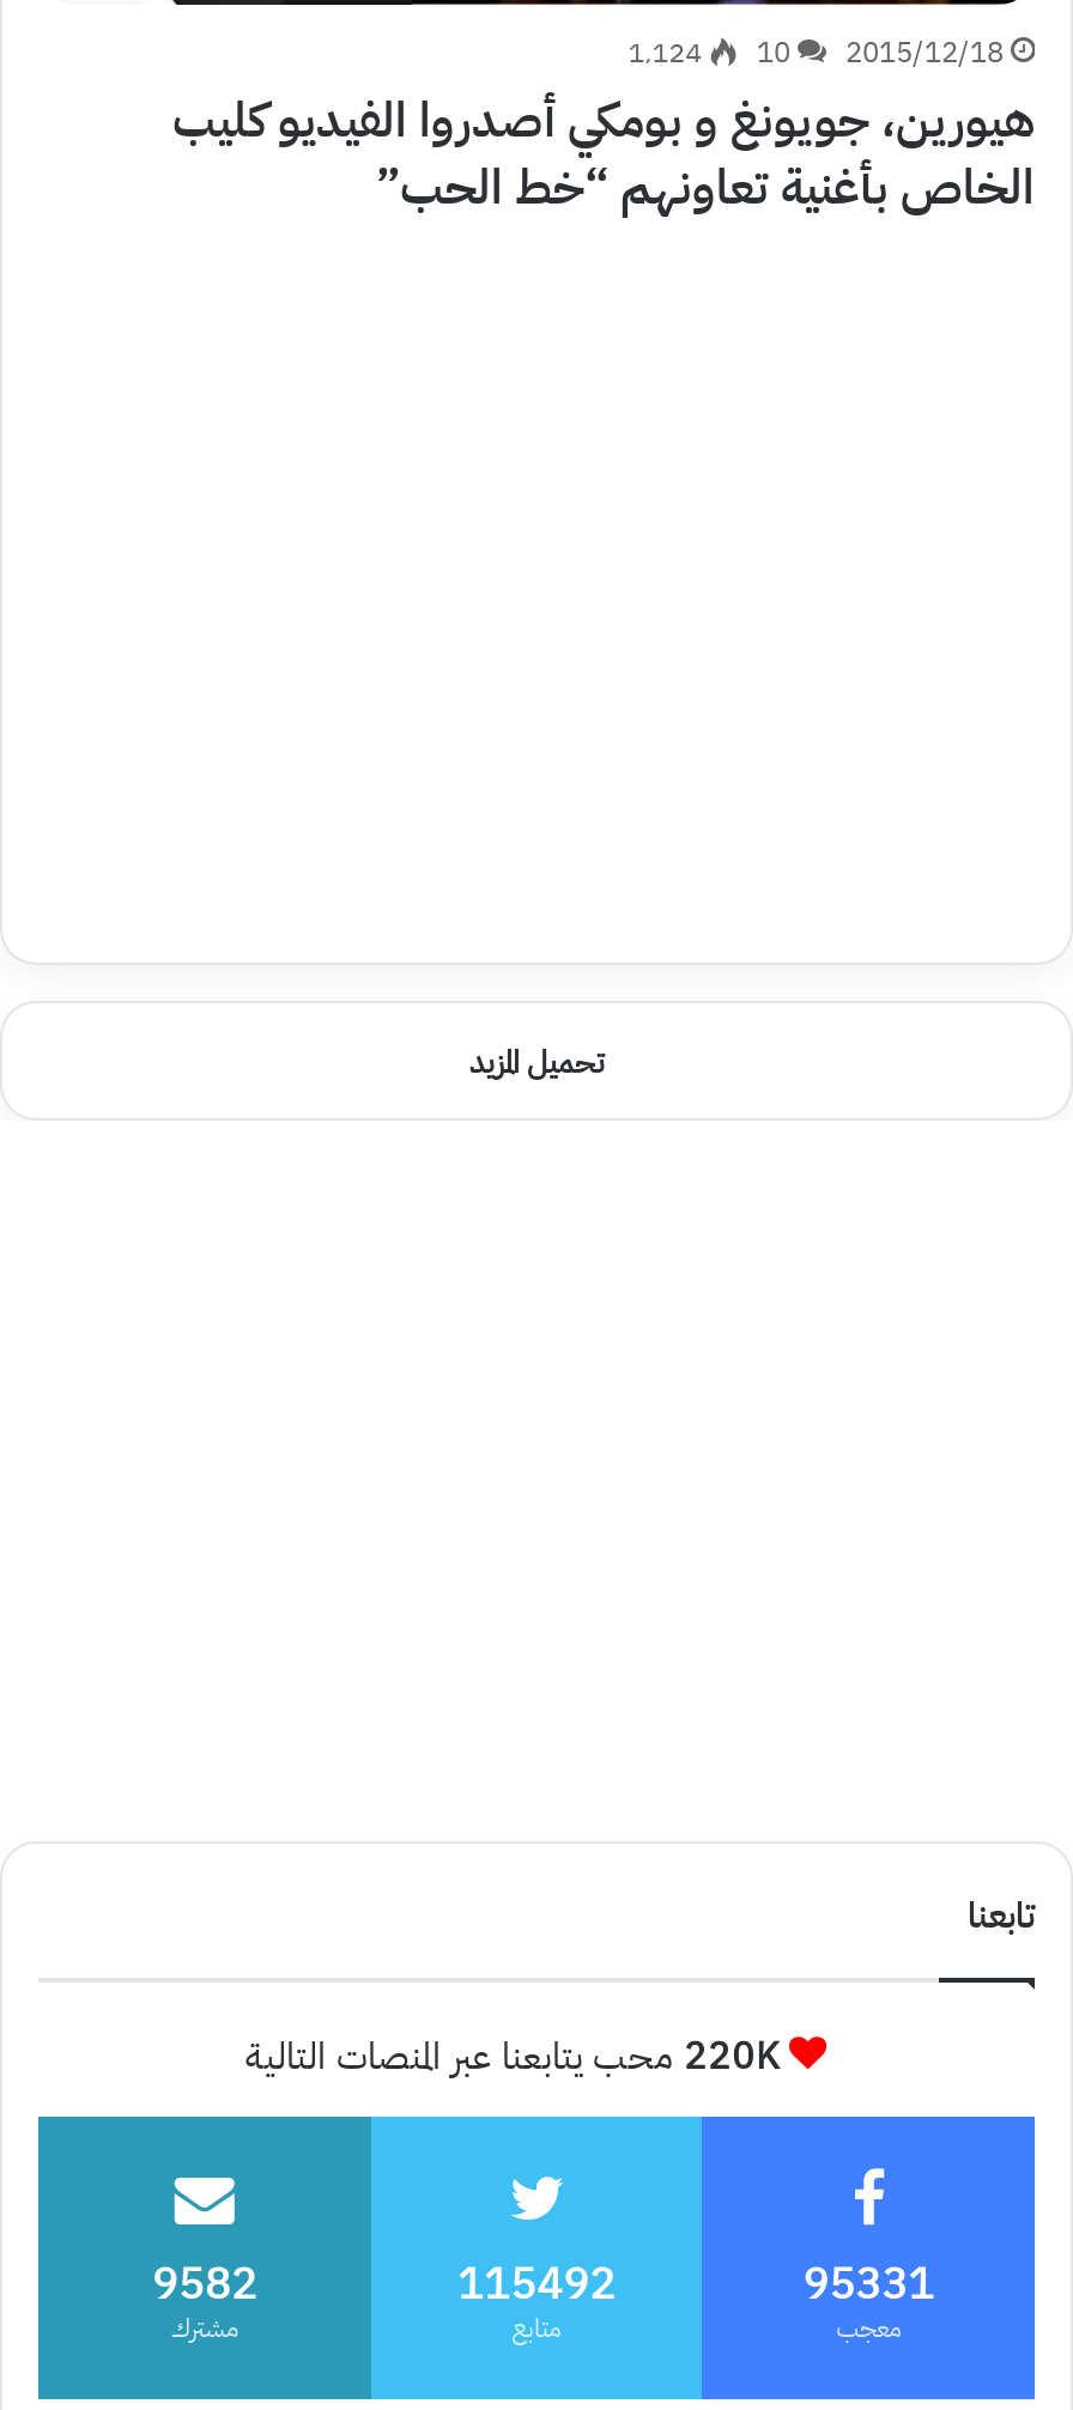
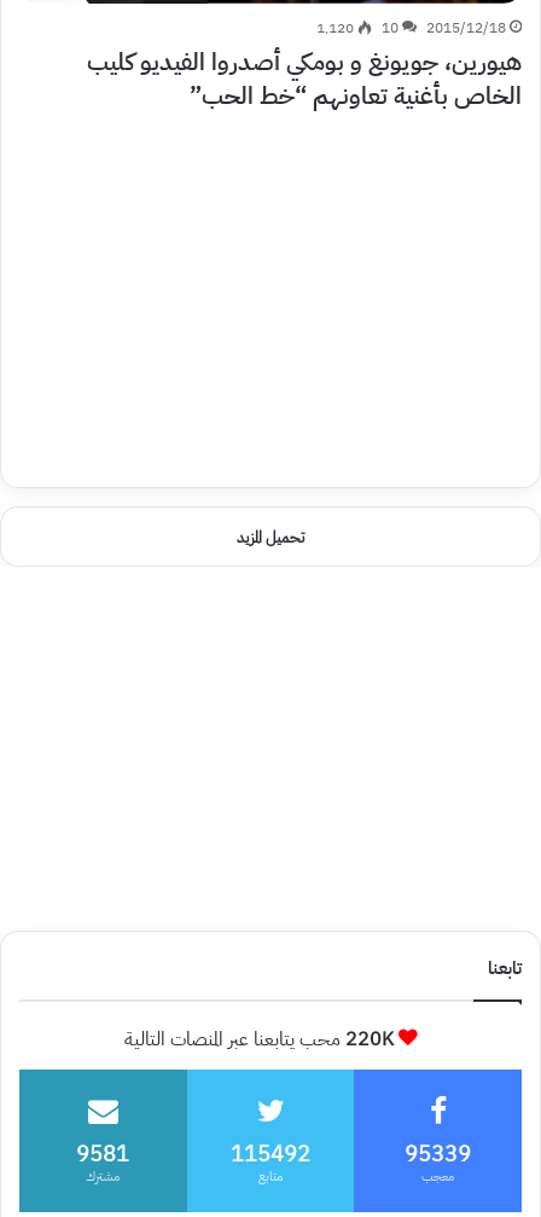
- 1٬124 10 2015/12/18
+ 1٬120 10 2015/12/18

- 9582
+ 9581

- 95331
+ 95339
